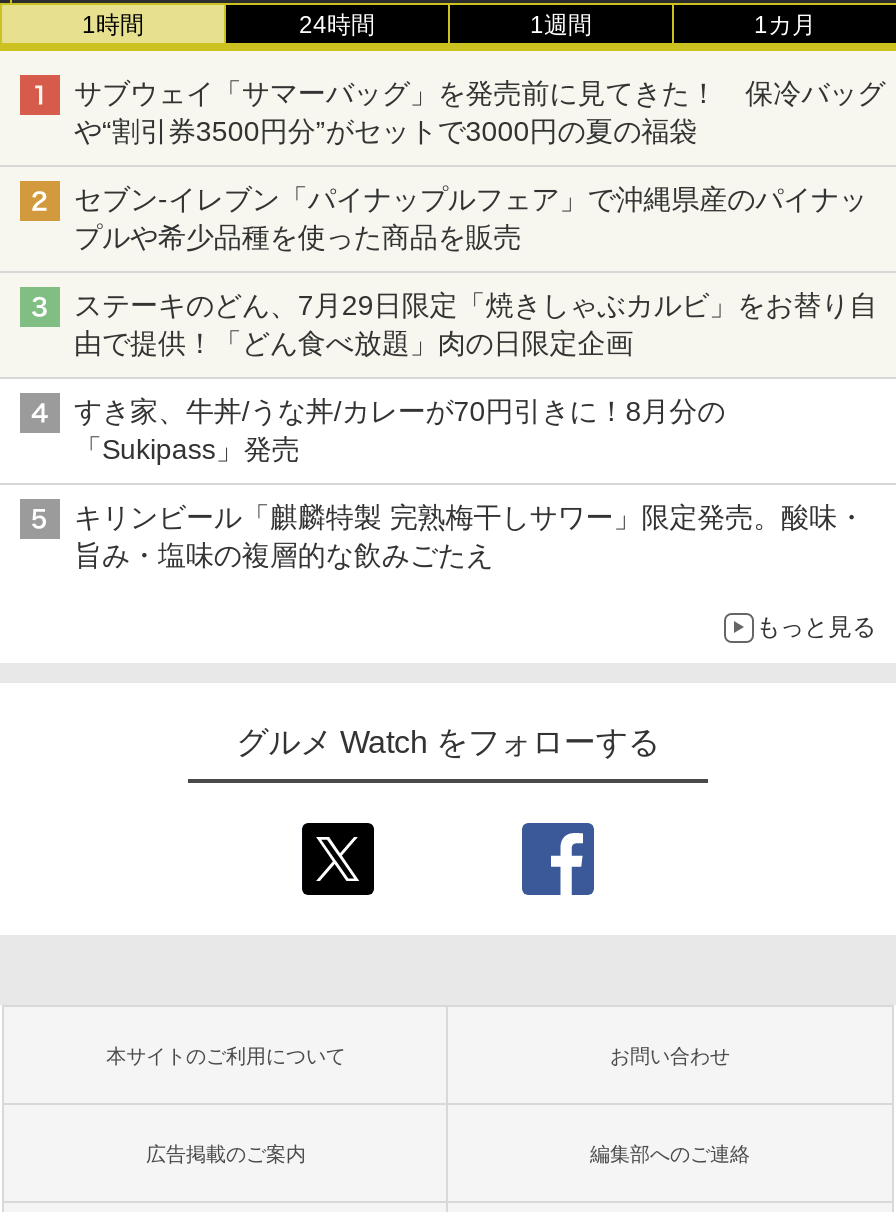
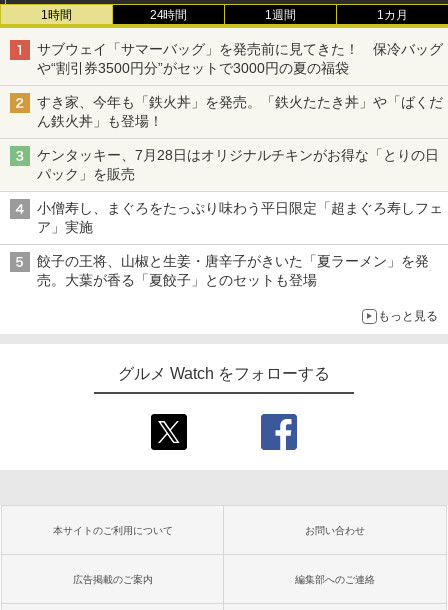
- セブン-イレブン「パイナップルフェア」で沖縄県産のパイナッ
- プルや希少品種を使った商品を販売
+ すき家、今年も「鉄火丼」を発売。「鉄火たたき丼」や「ばくだ
+ ん鉄火丼」も登場！

- ステーキのどん、7月29日限定「焼きしゃぶカルビ」をお替り自
- 由で提供！「どん食べ放題」肉の日限定企画
+ ケンタッキー、7月28日はオリジナルチキンがお得な「とりの日
+ パック」を販売

- すき家、牛丼/うな丼/カレーが70円引きに！8月分の
- 「Sukipass」発売
+ 小僧寿し、まぐろをたっぷり味わう平日限定「超まぐろ寿しフェ
+ ア」実施

- キリンビール「麒麟特製 完熟梅干しサワー」限定発売。酸味・
- 旨み・塩味の複層的な飲みごたえ
+ 餃子の王将、山椒と生姜・唐辛子がきいた「夏ラーメン」を発
+ 売。大葉が香る「夏餃子」とのセットも登場
